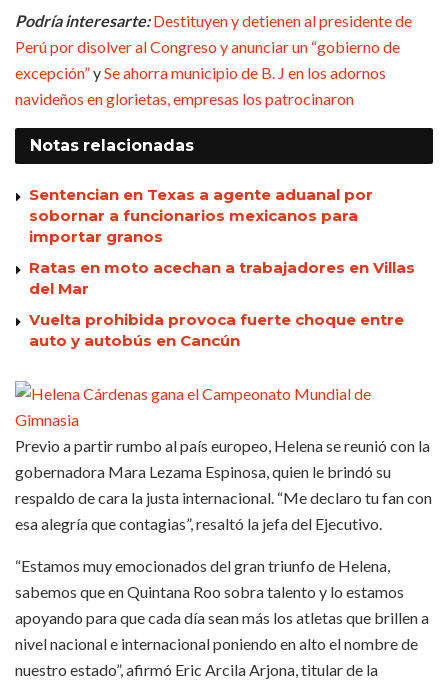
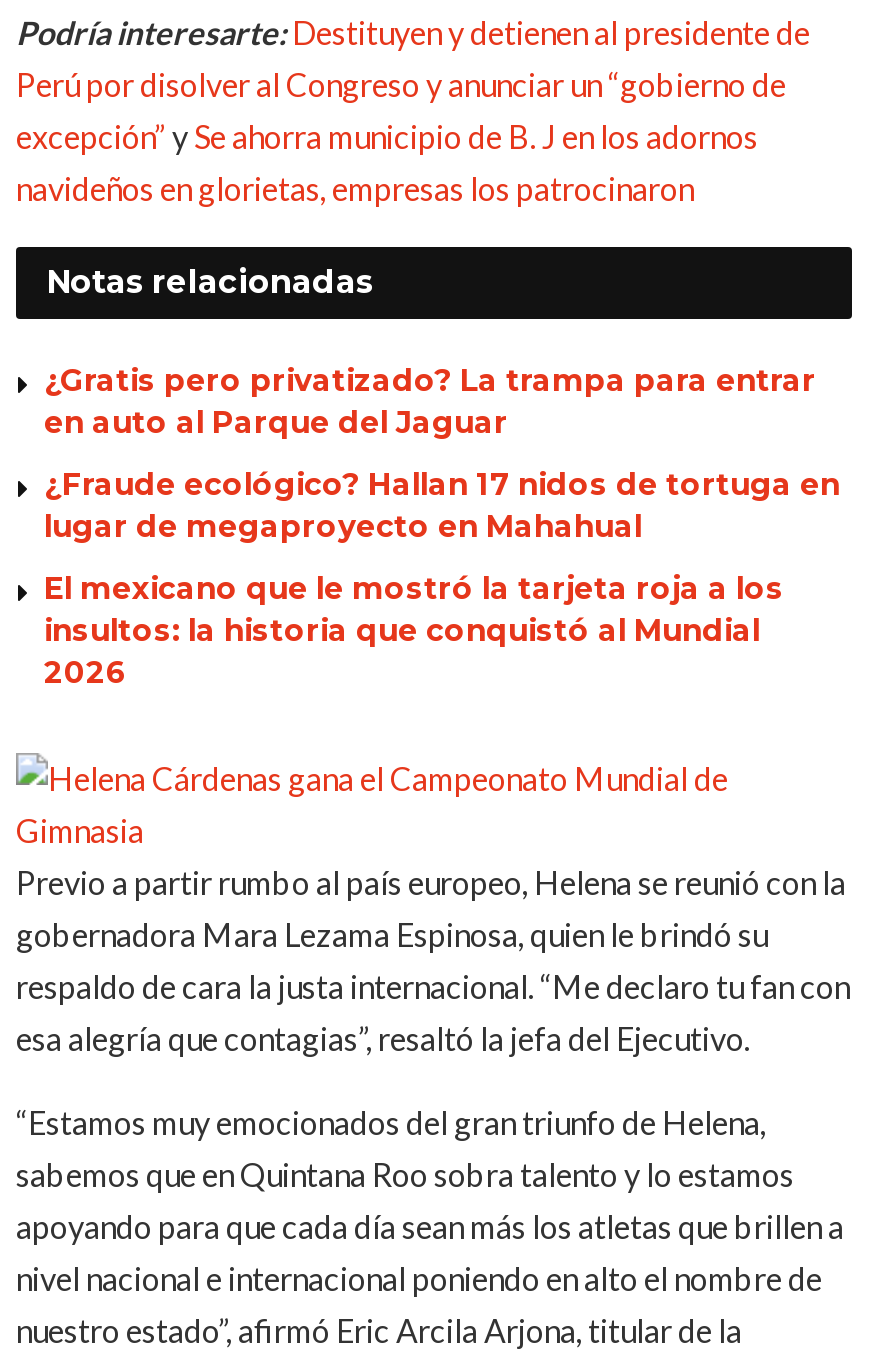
- Sentencian en Texas a agente aduanal por
- sobornar a funcionarios mexicanos para
- importar granos
+ ¿Gratis pero privatizado? La trampa para entrar
+ en auto al Parque del Jaguar

- Ratas en moto acechan a trabajadores en Villas
- del Mar
+ ¿Fraude ecológico? Hallan 17 nidos de tortuga en
+ lugar de megaproyecto en Mahahual

- Vuelta prohibida provoca fuerte choque entre
- auto y autobús en Cancún
+ El mexicano que le mostró la tarjeta roja a los
+ insultos: la historia que conquistó al Mundial
+ 2026
